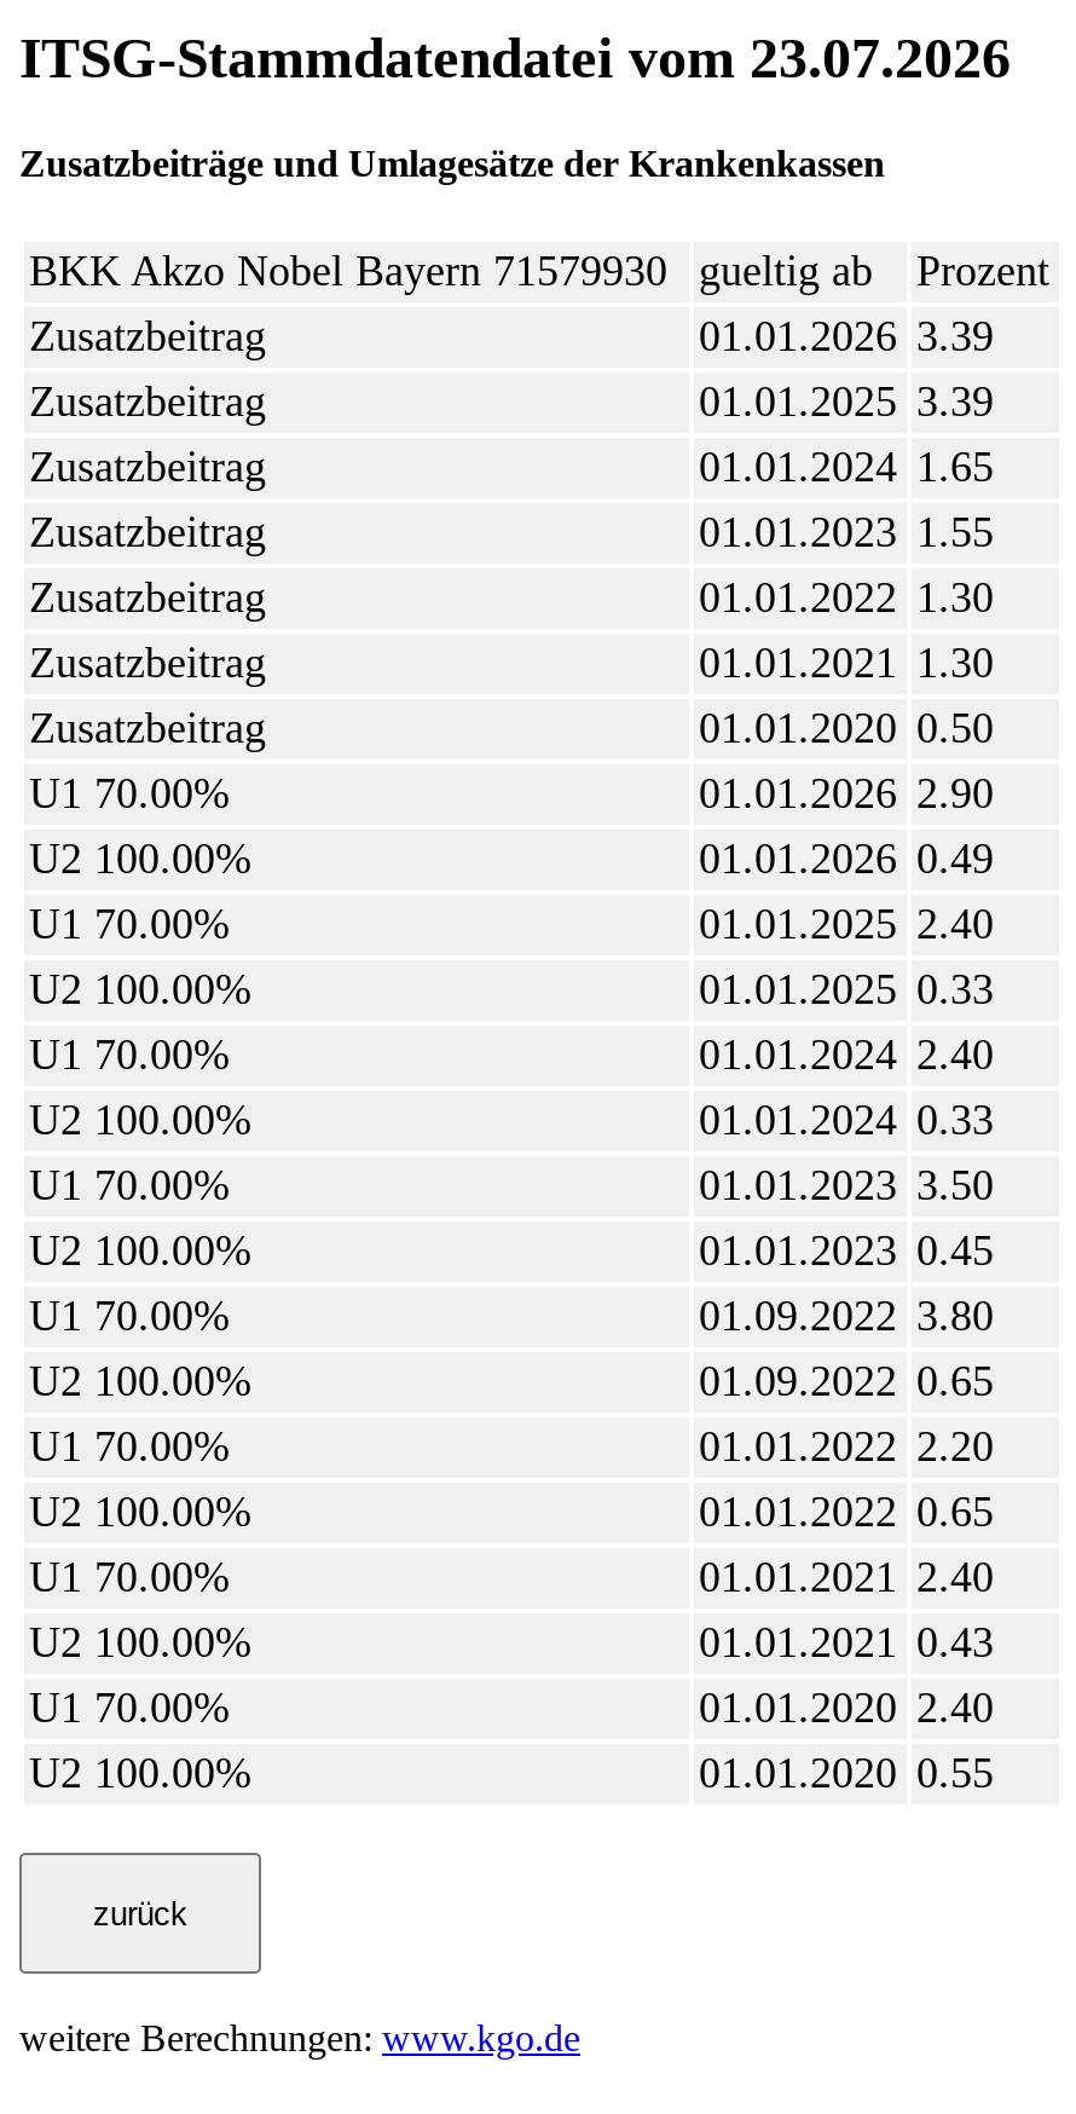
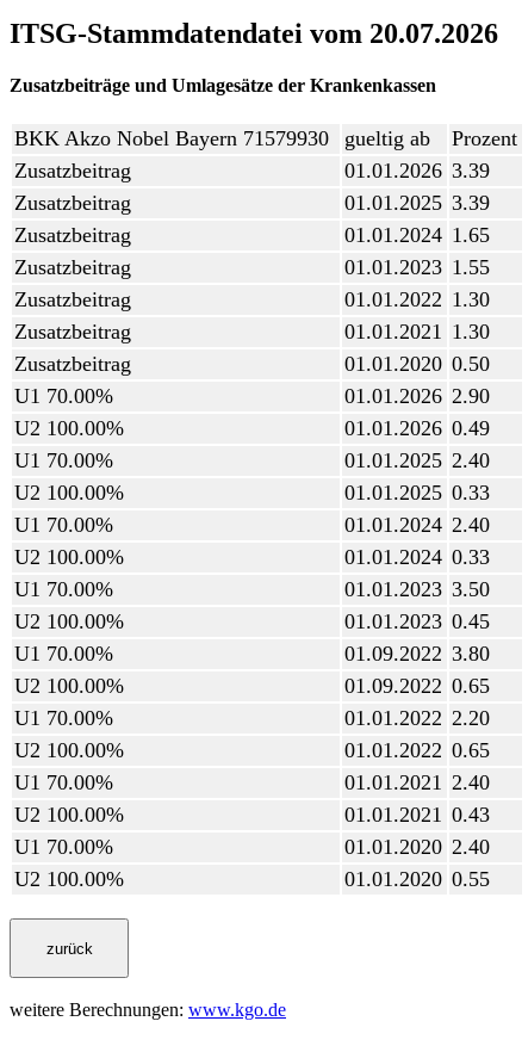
- ITSG-Stammdatendatei vom 23.07.2026
+ ITSG-Stammdatendatei vom 20.07.2026
